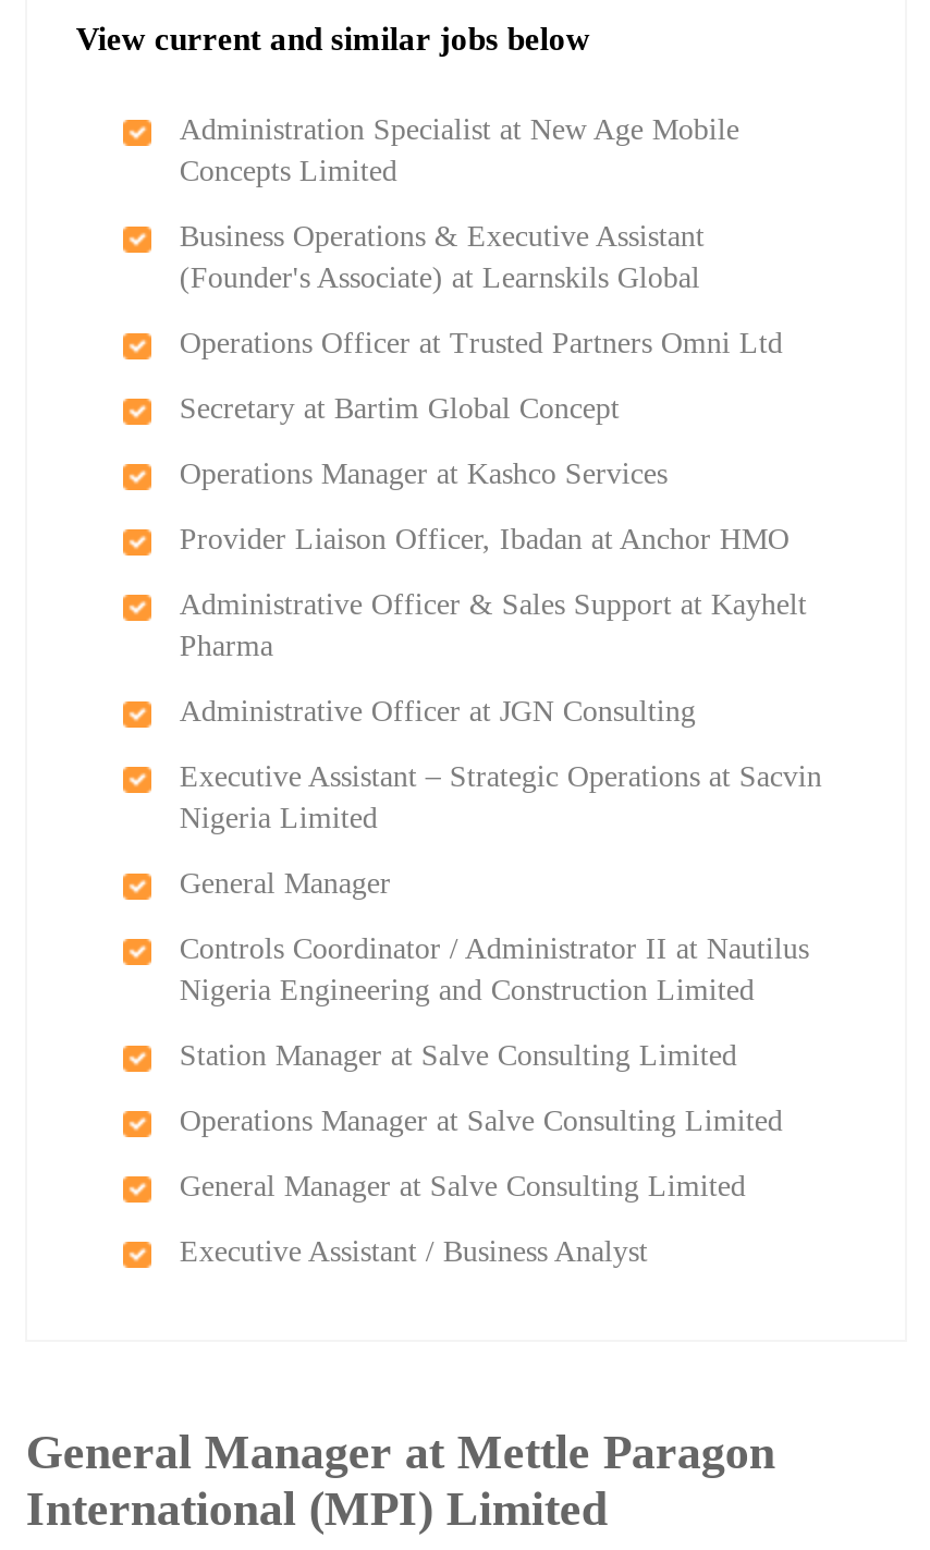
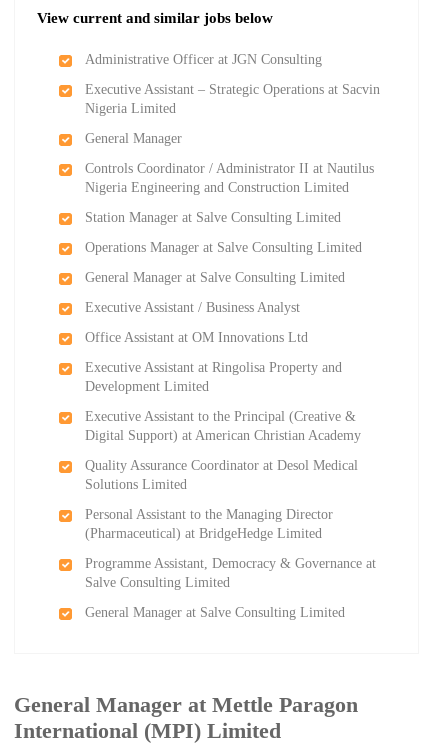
- Administration Specialist at New Age Mobile
- Concepts Limited
- Business Operations & Executive Assistant
- (Founder's Associate) at Learnskils Global
- Operations Officer at Trusted Partners Omni Ltd
- Secretary at Bartim Global Concept
- Operations Manager at Kashco Services
- Provider Liaison Officer, Ibadan at Anchor HMO
- Administrative Officer & Sales Support at Kayhelt
- Pharma

moved up: Administrative Officer at JGN Consulting | Executive Assistant – Strategic Operations at Sacvin | Nigeria Limited | ... | General Manager at Salve Consulting Limited | Executive Assistant / Business Analyst

+ Office Assistant at OM Innovations Ltd
+ Executive Assistant at Ringolisa Property and
+ Development Limited
+ Executive Assistant to the Principal (Creative &
+ Digital Support) at American Christian Academy
+ Quality Assurance Coordinator at Desol Medical
+ Solutions Limited
+ Personal Assistant to the Managing Director
+ (Pharmaceutical) at BridgeHedge Limited
+ Programme Assistant, Democracy & Governance at
+ Salve Consulting Limited
+ General Manager at Salve Consulting Limited
